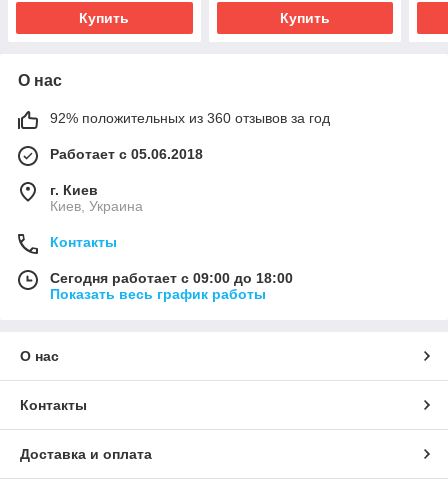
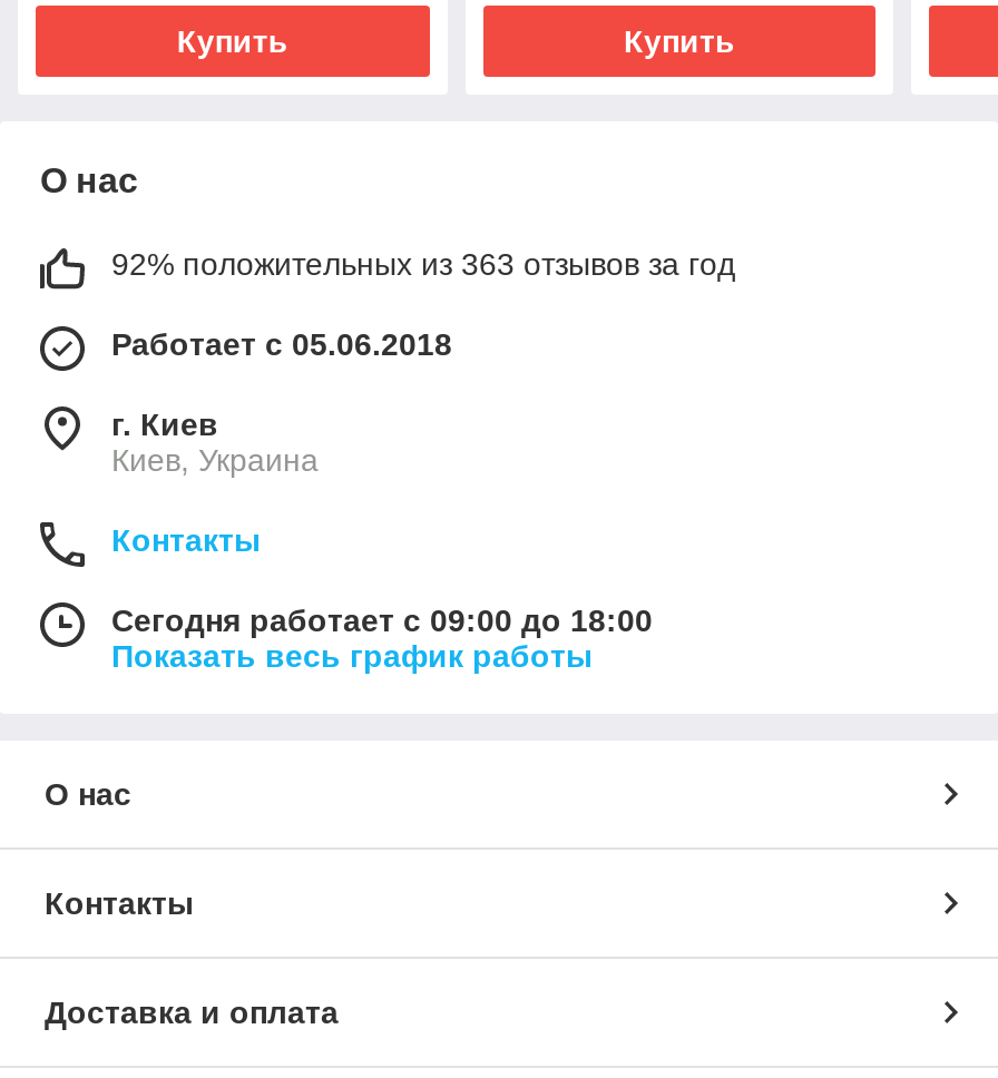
- 92% положительных из 360 отзывов за год
+ 92% положительных из 363 отзывов за год
